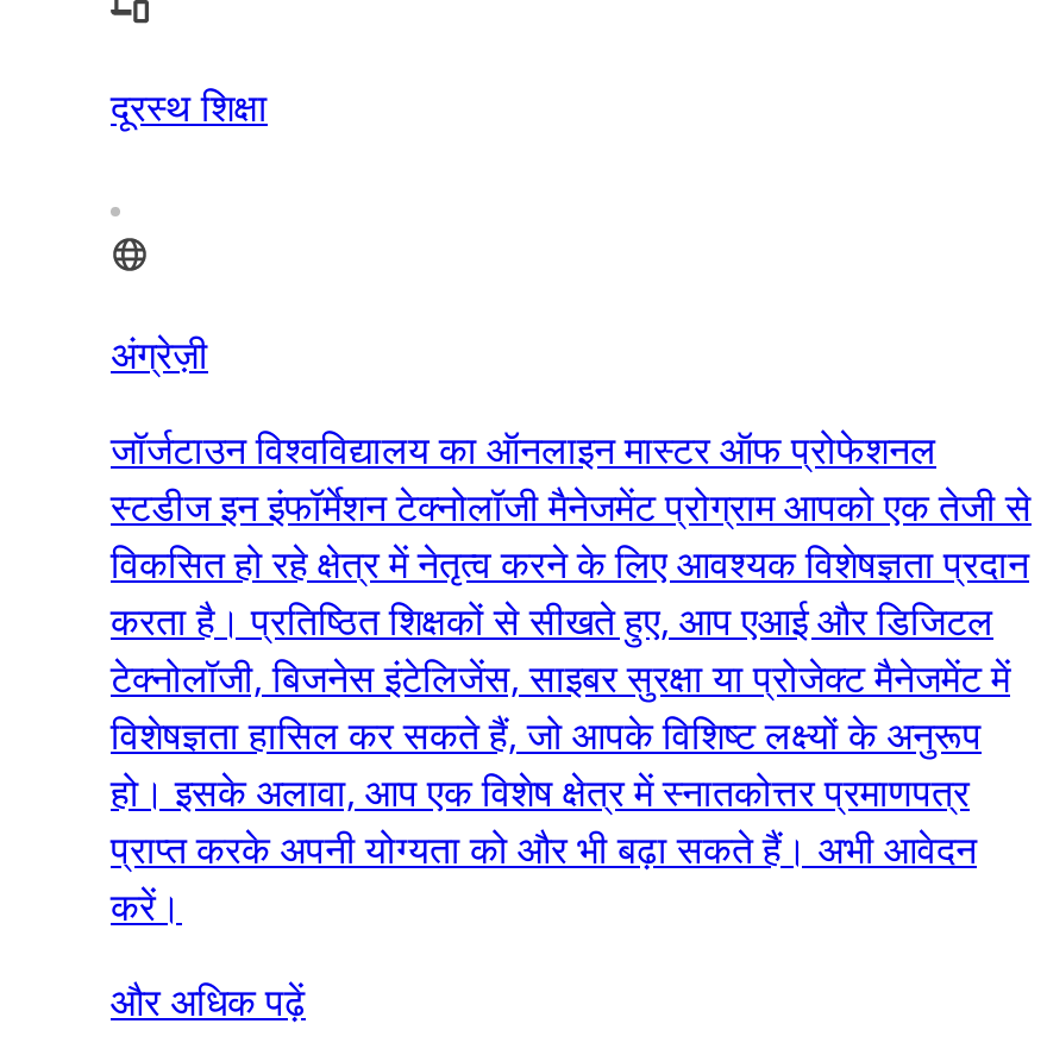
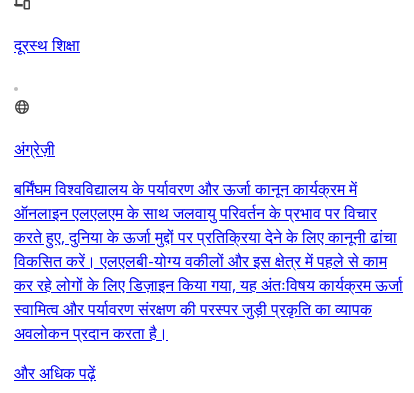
- जॉर्जटाउन विश्वविद्यालय का ऑनलाइन मास्टर ऑफ प्रोफेशनल
- स्टडीज इन इंफॉर्मेशन टेक्नोलॉजी मैनेजमेंट प्रोग्राम आपको एक तेजी से
- विकसित हो रहे क्षेत्र में नेतृत्व करने के लिए आवश्यक विशेषज्ञता प्रदान
- करता है। प्रतिष्ठित शिक्षकों से सीखते हुए, आप एआई और डिजिटल
- टेक्नोलॉजी, बिजनेस इंटेलिजेंस, साइबर सुरक्षा या प्रोजेक्ट मैनेजमेंट में
- विशेषज्ञता हासिल कर सकते हैं, जो आपके विशिष्ट लक्ष्यों के अनुरूप
- हो। इसके अलावा, आप एक विशेष क्षेत्र में स्नातकोत्तर प्रमाणपत्र
- प्राप्त करके अपनी योग्यता को और भी बढ़ा सकते हैं। अभी आवेदन
- करें।
+ बर्मिंघम विश्वविद्यालय के पर्यावरण और ऊर्जा कानून कार्यक्रम में
+ ऑनलाइन एलएलएम के साथ जलवायु परिवर्तन के प्रभाव पर विचार
+ करते हुए, दुनिया के ऊर्जा मुद्दों पर प्रतिक्रिया देने के लिए कानूनी ढांचा
+ विकसित करें। एलएलबी-योग्य वकीलों और इस क्षेत्र में पहले से काम
+ कर रहे लोगों के लिए डिज़ाइन किया गया, यह अंतःविषय कार्यक्रम ऊर्जा
+ स्वामित्व और पर्यावरण संरक्षण की परस्पर जुड़ी प्रकृति का व्यापक
+ अवलोकन प्रदान करता है।
